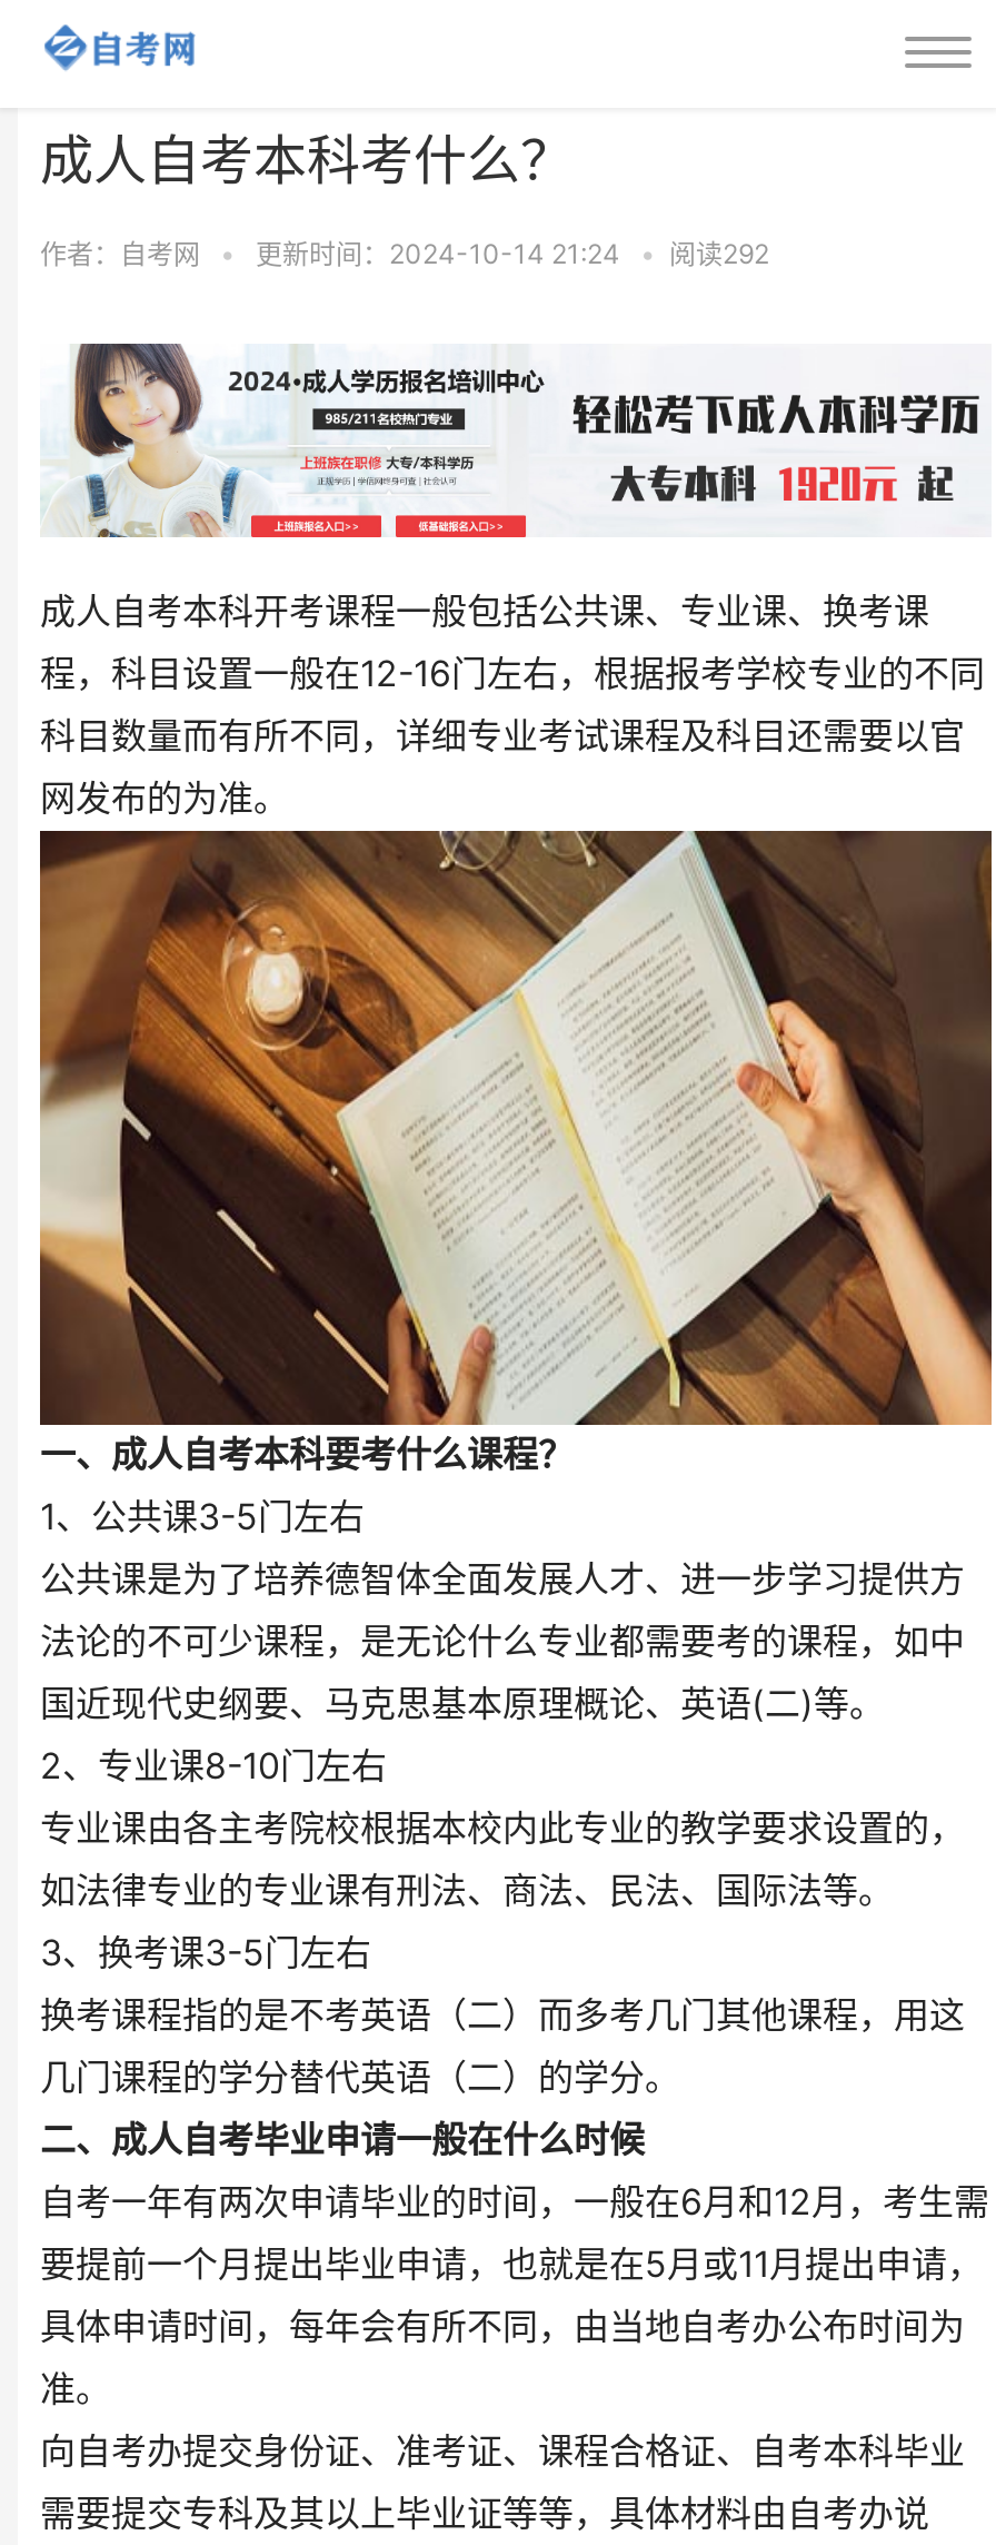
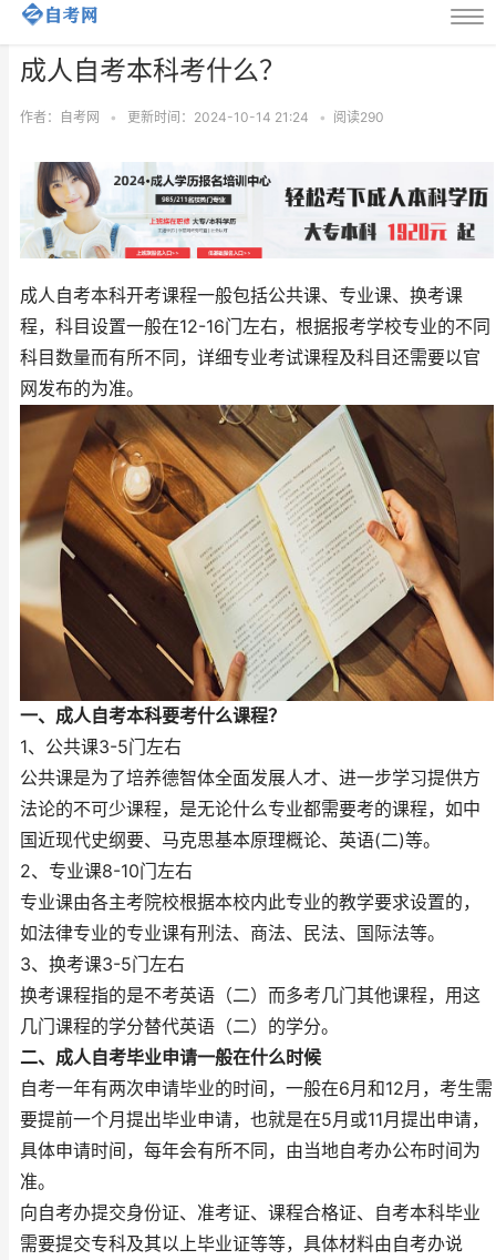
- 作者：自考网 • 更新时间：2024-10-14 21:24 • 阅读292
+ 作者：自考网 • 更新时间：2024-10-14 21:24 • 阅读290
